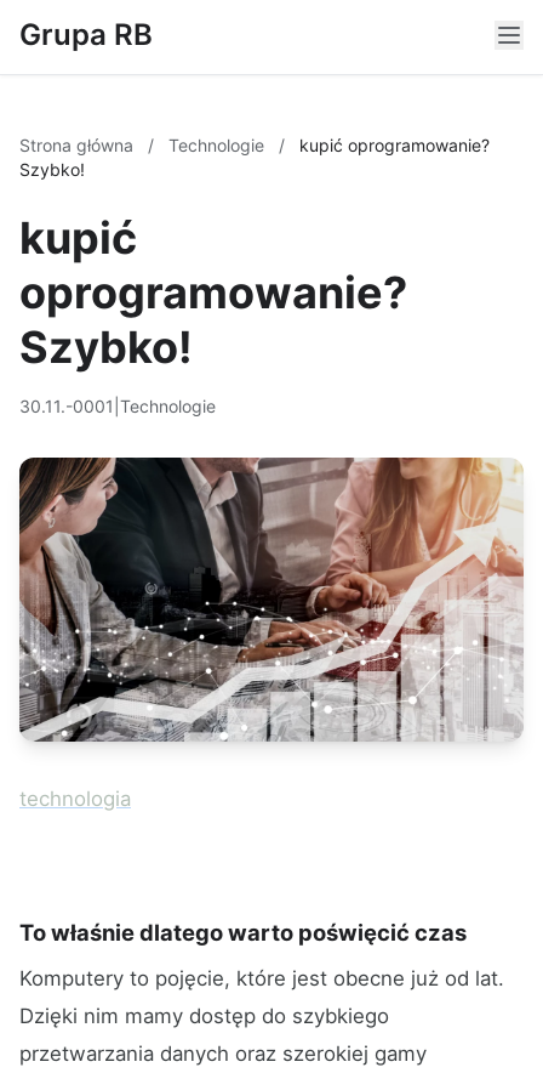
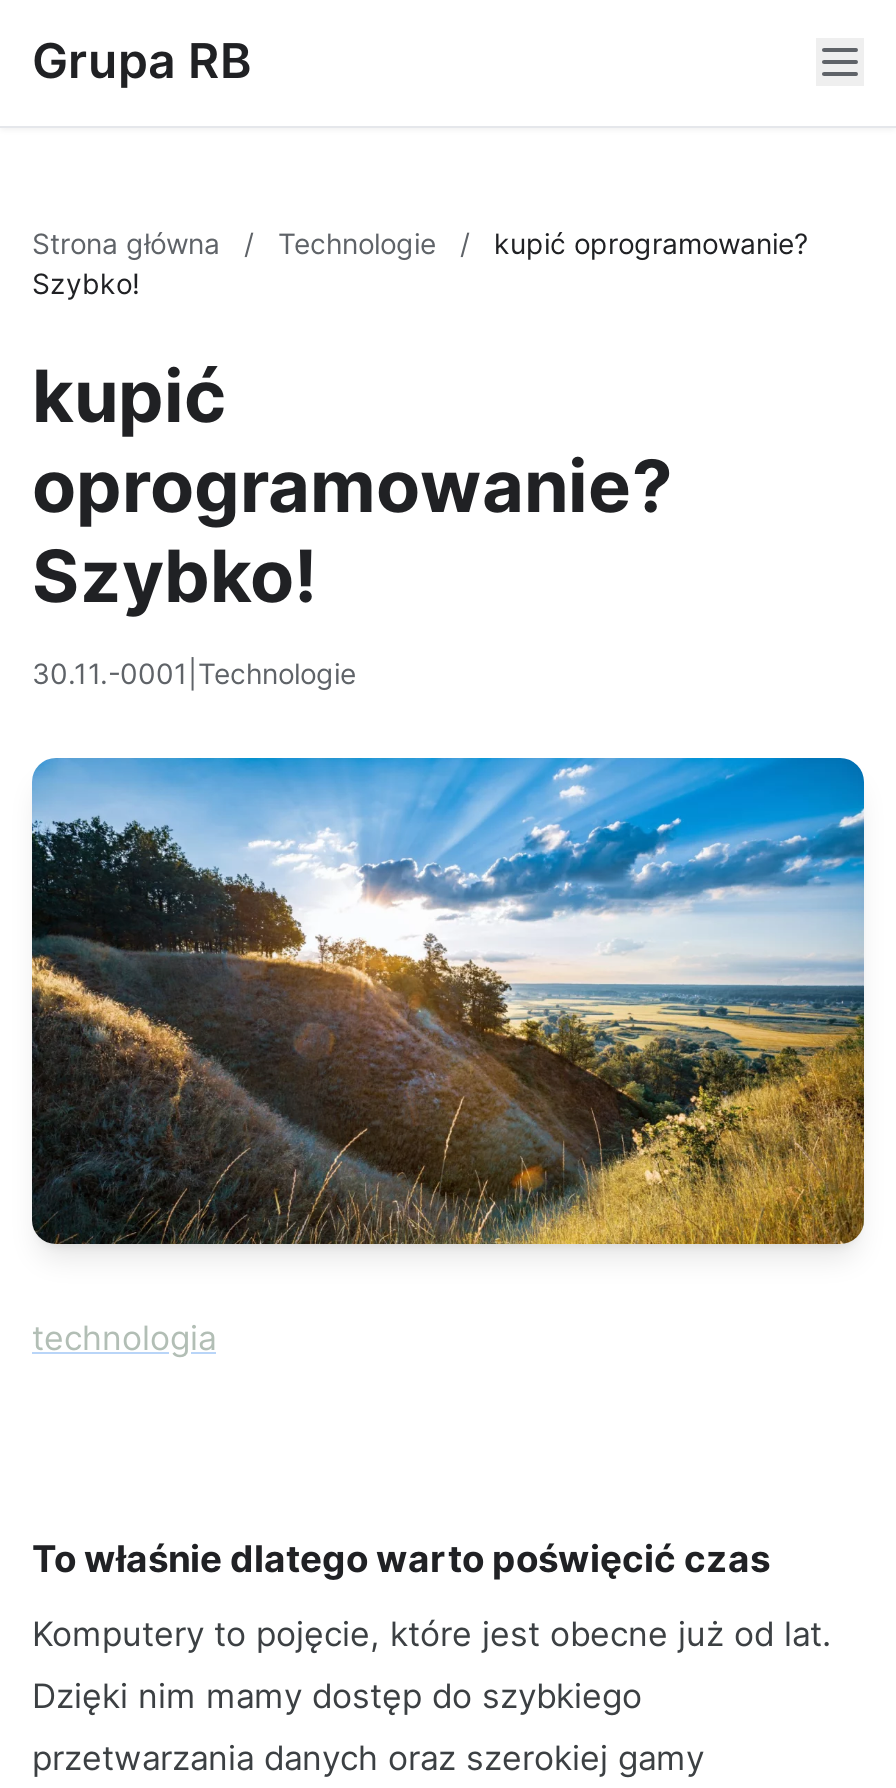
- [image]
+ [image]
